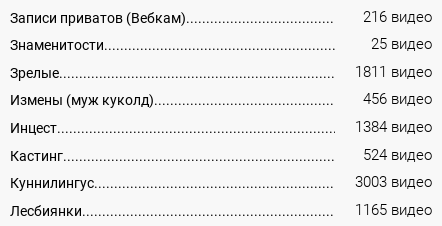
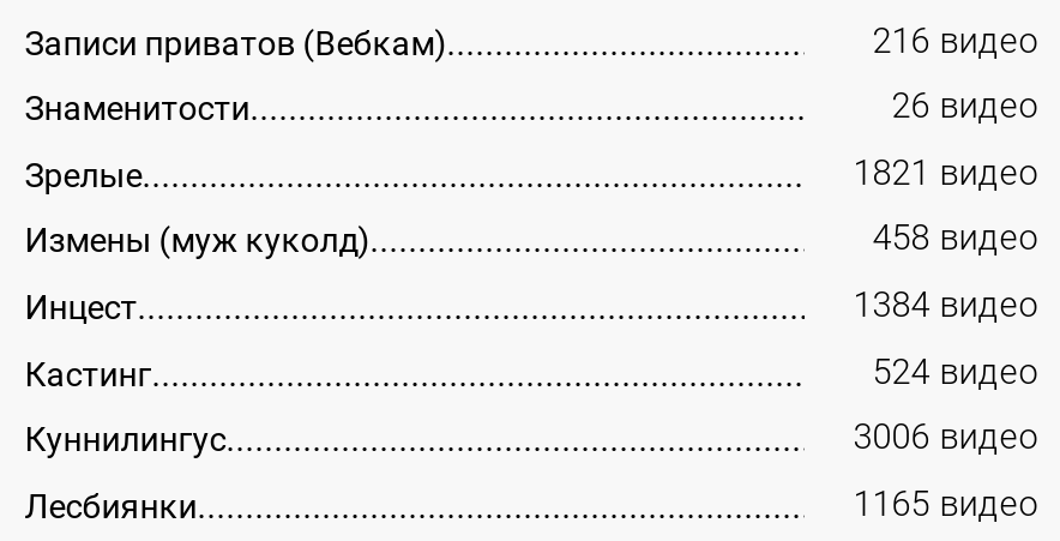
- 25 видео
+ 26 видео

- 1811 видео
+ 1821 видео

- 456 видео
+ 458 видео

- 3003 видео
+ 3006 видео
